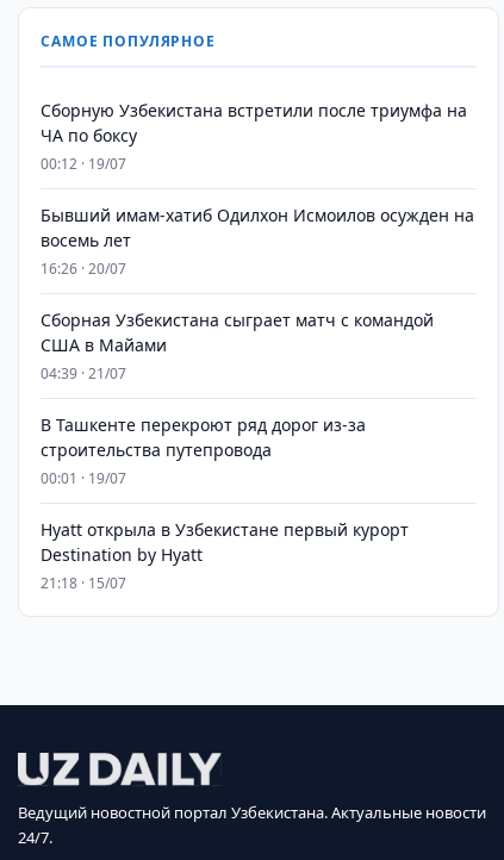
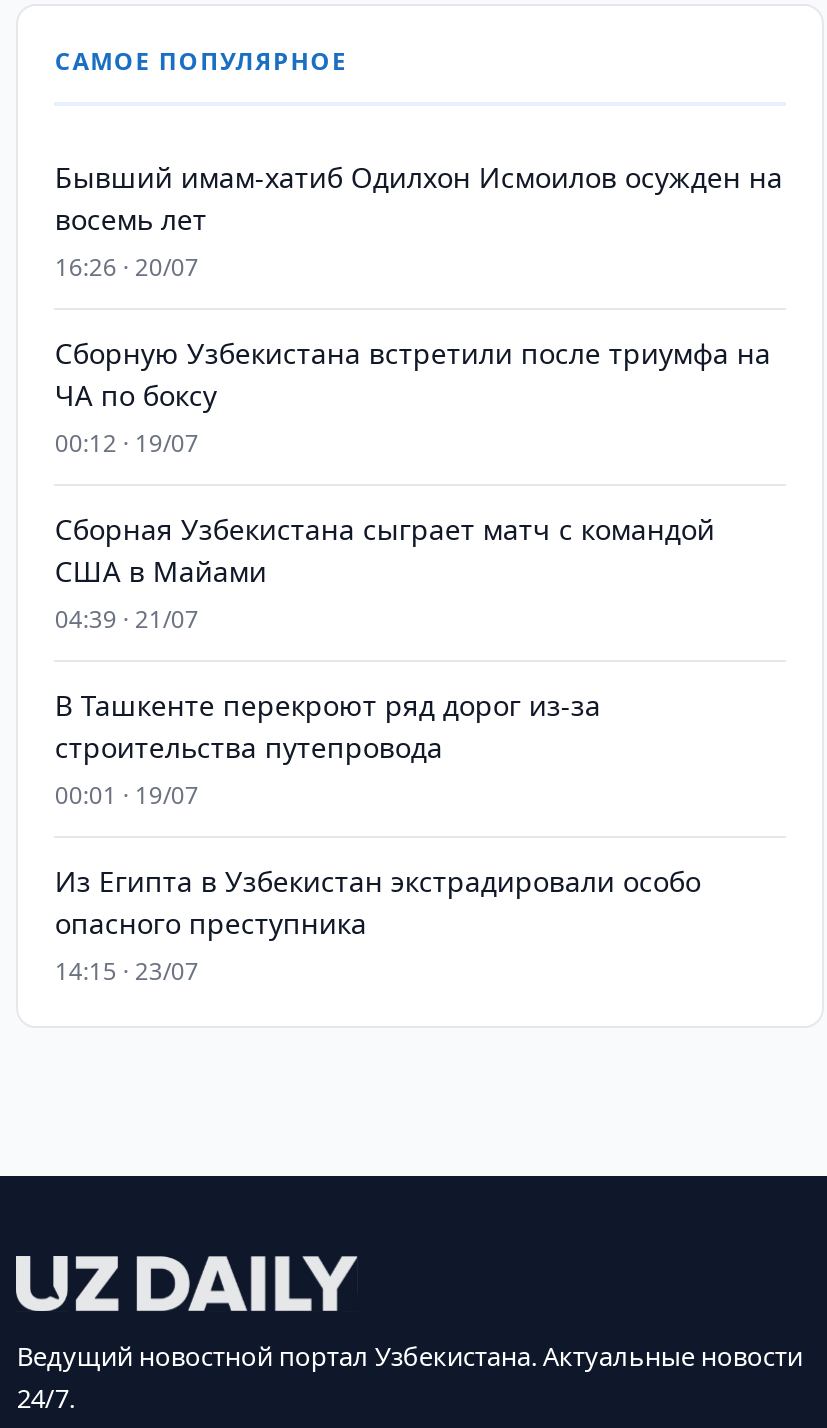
moved down: Сборную Узбекистана встретили после триумфа на | ЧА по боксу | 00:12 · 19/07

moved up: Бывший имам-хатиб Одилхон Исмоилов осужден на | восемь лет | 16:26 · 20/07

- Hyatt открыла в Узбекистане первый курорт
- Destination by Hyatt
- 21:18 · 15/07
+ Из Египта в Узбекистан экстрадировали особо
+ опасного преступника
+ 14:15 · 23/07
